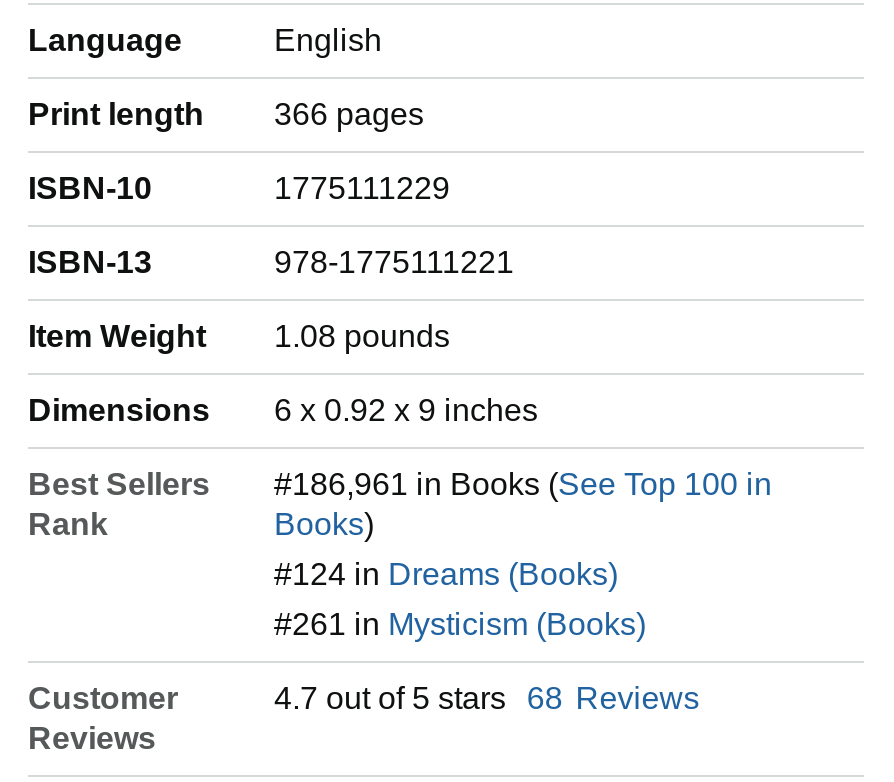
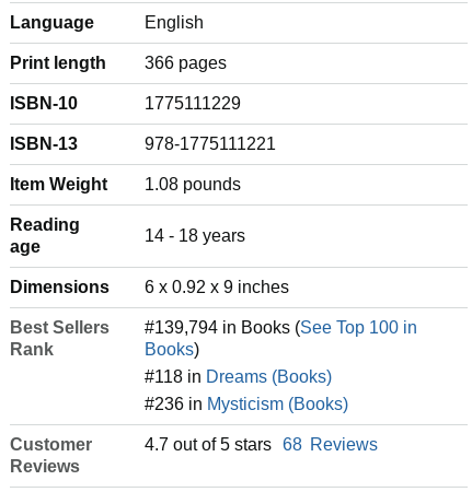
+ Reading
+ age

+ 14 - 18 years

- #186,961 in Books (See Top 100 in
+ #139,794 in Books (See Top 100 in

- #124 in Dreams (Books)
+ #118 in Dreams (Books)

- #261 in Mysticism (Books)
+ #236 in Mysticism (Books)
